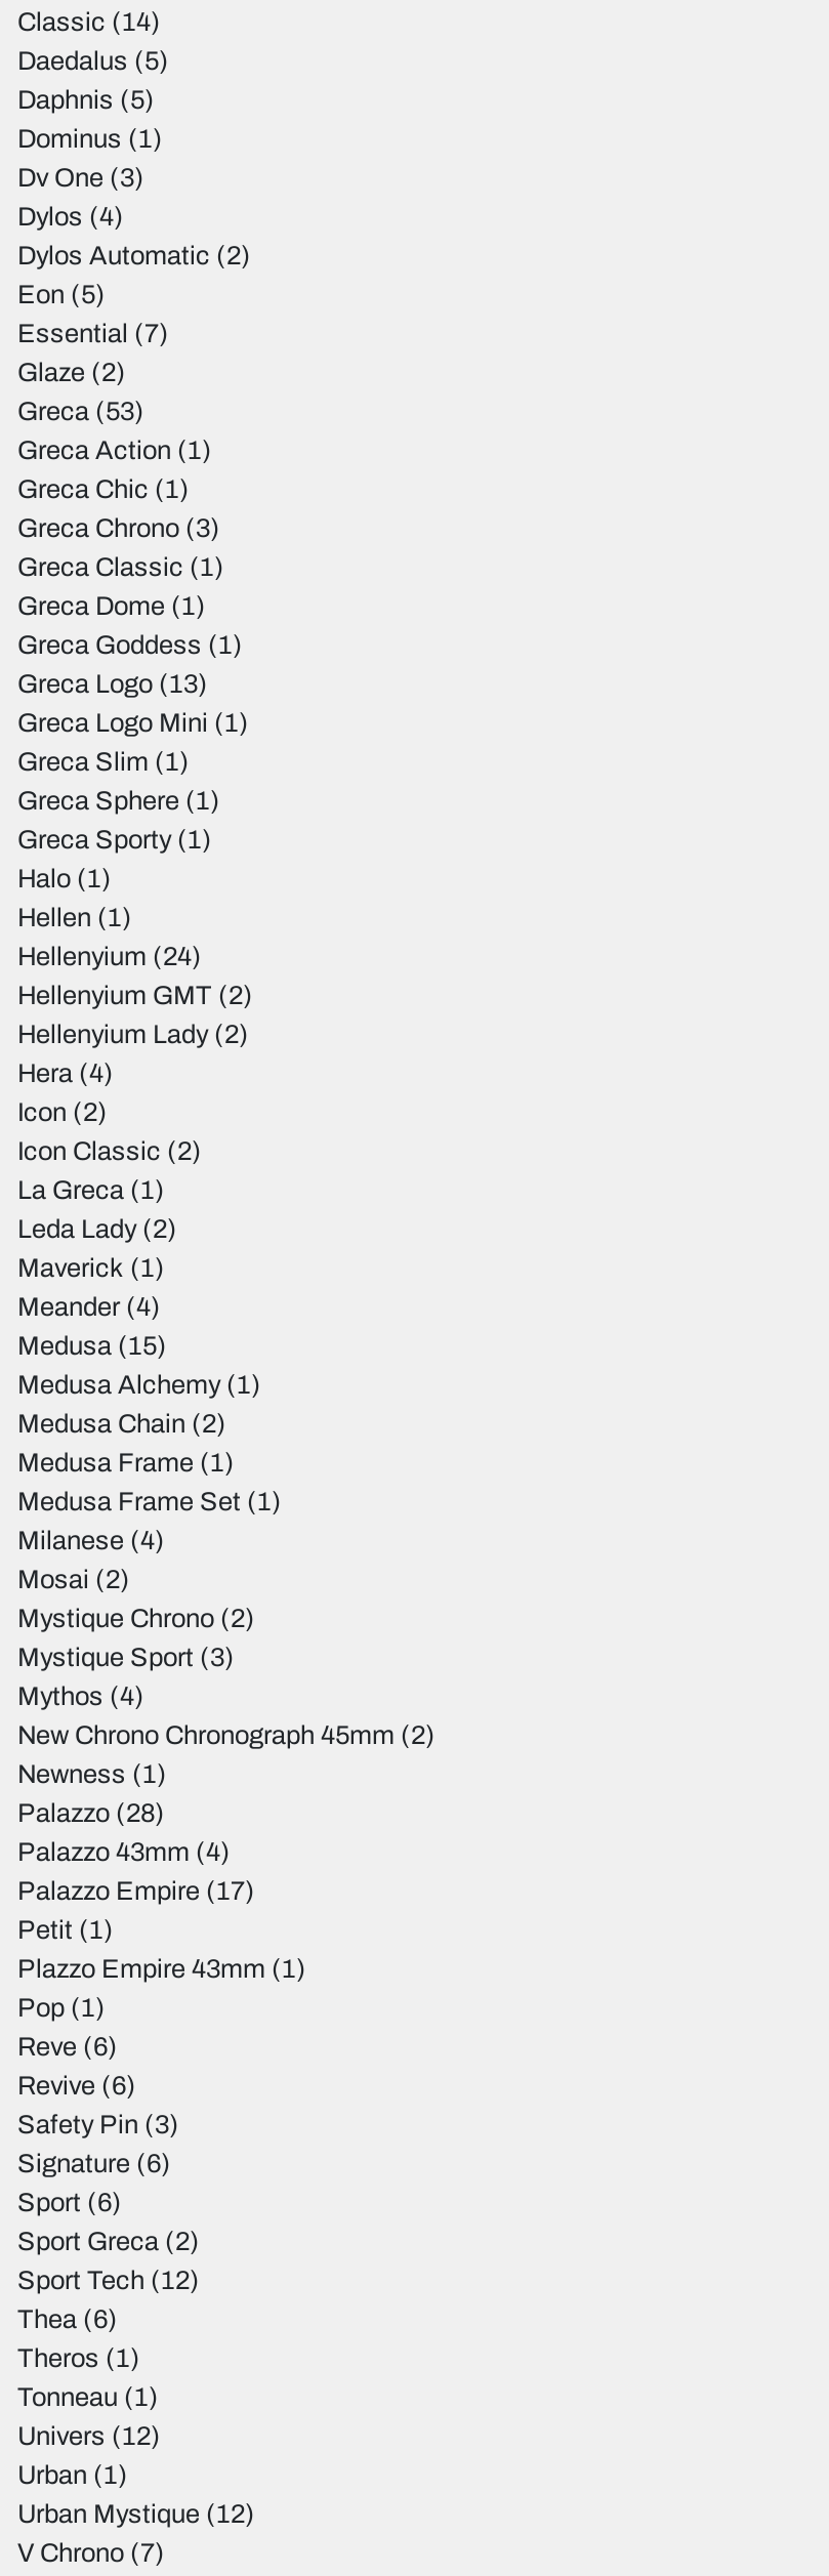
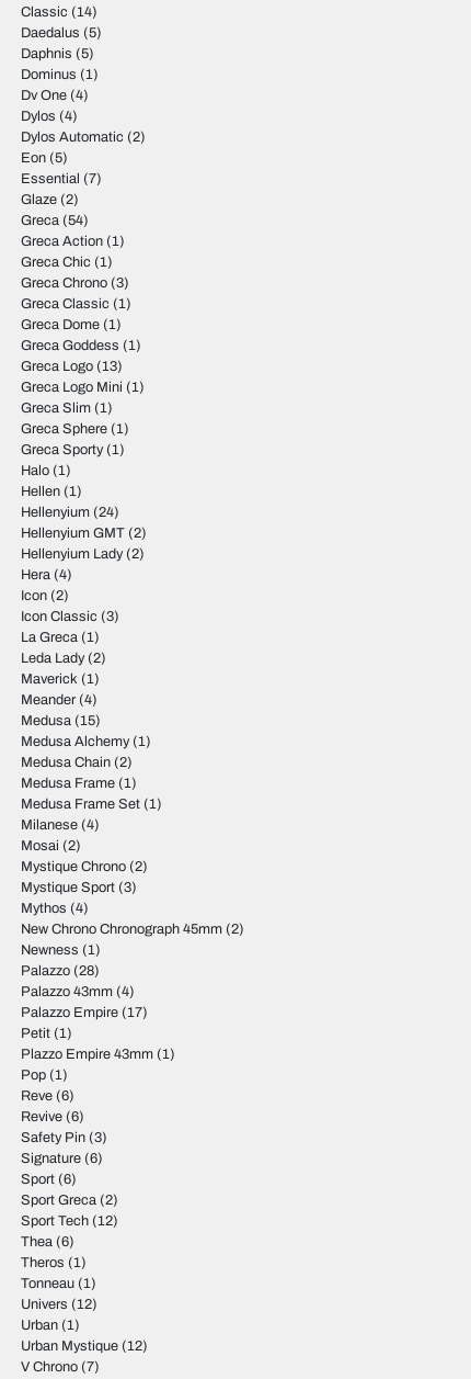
- Dv One (3)
+ Dv One (4)

- Greca (53)
+ Greca (54)

- Icon Classic (2)
+ Icon Classic (3)
